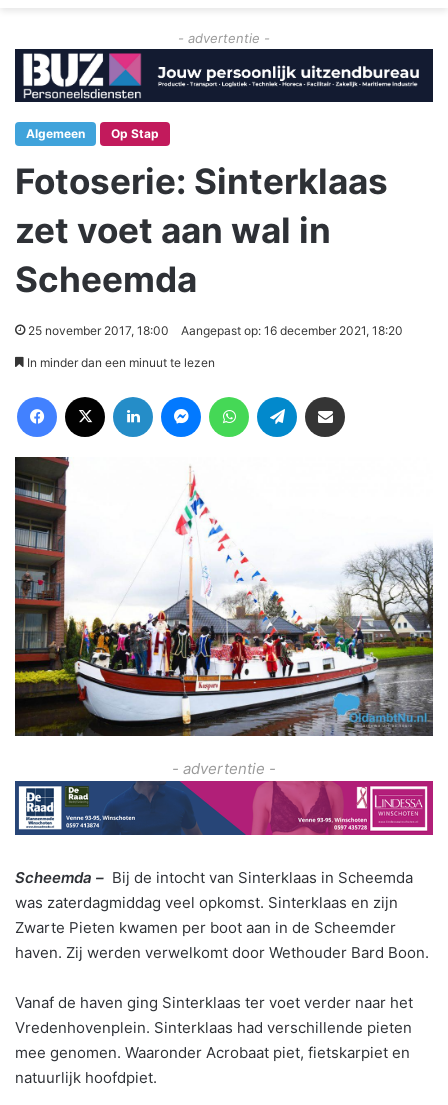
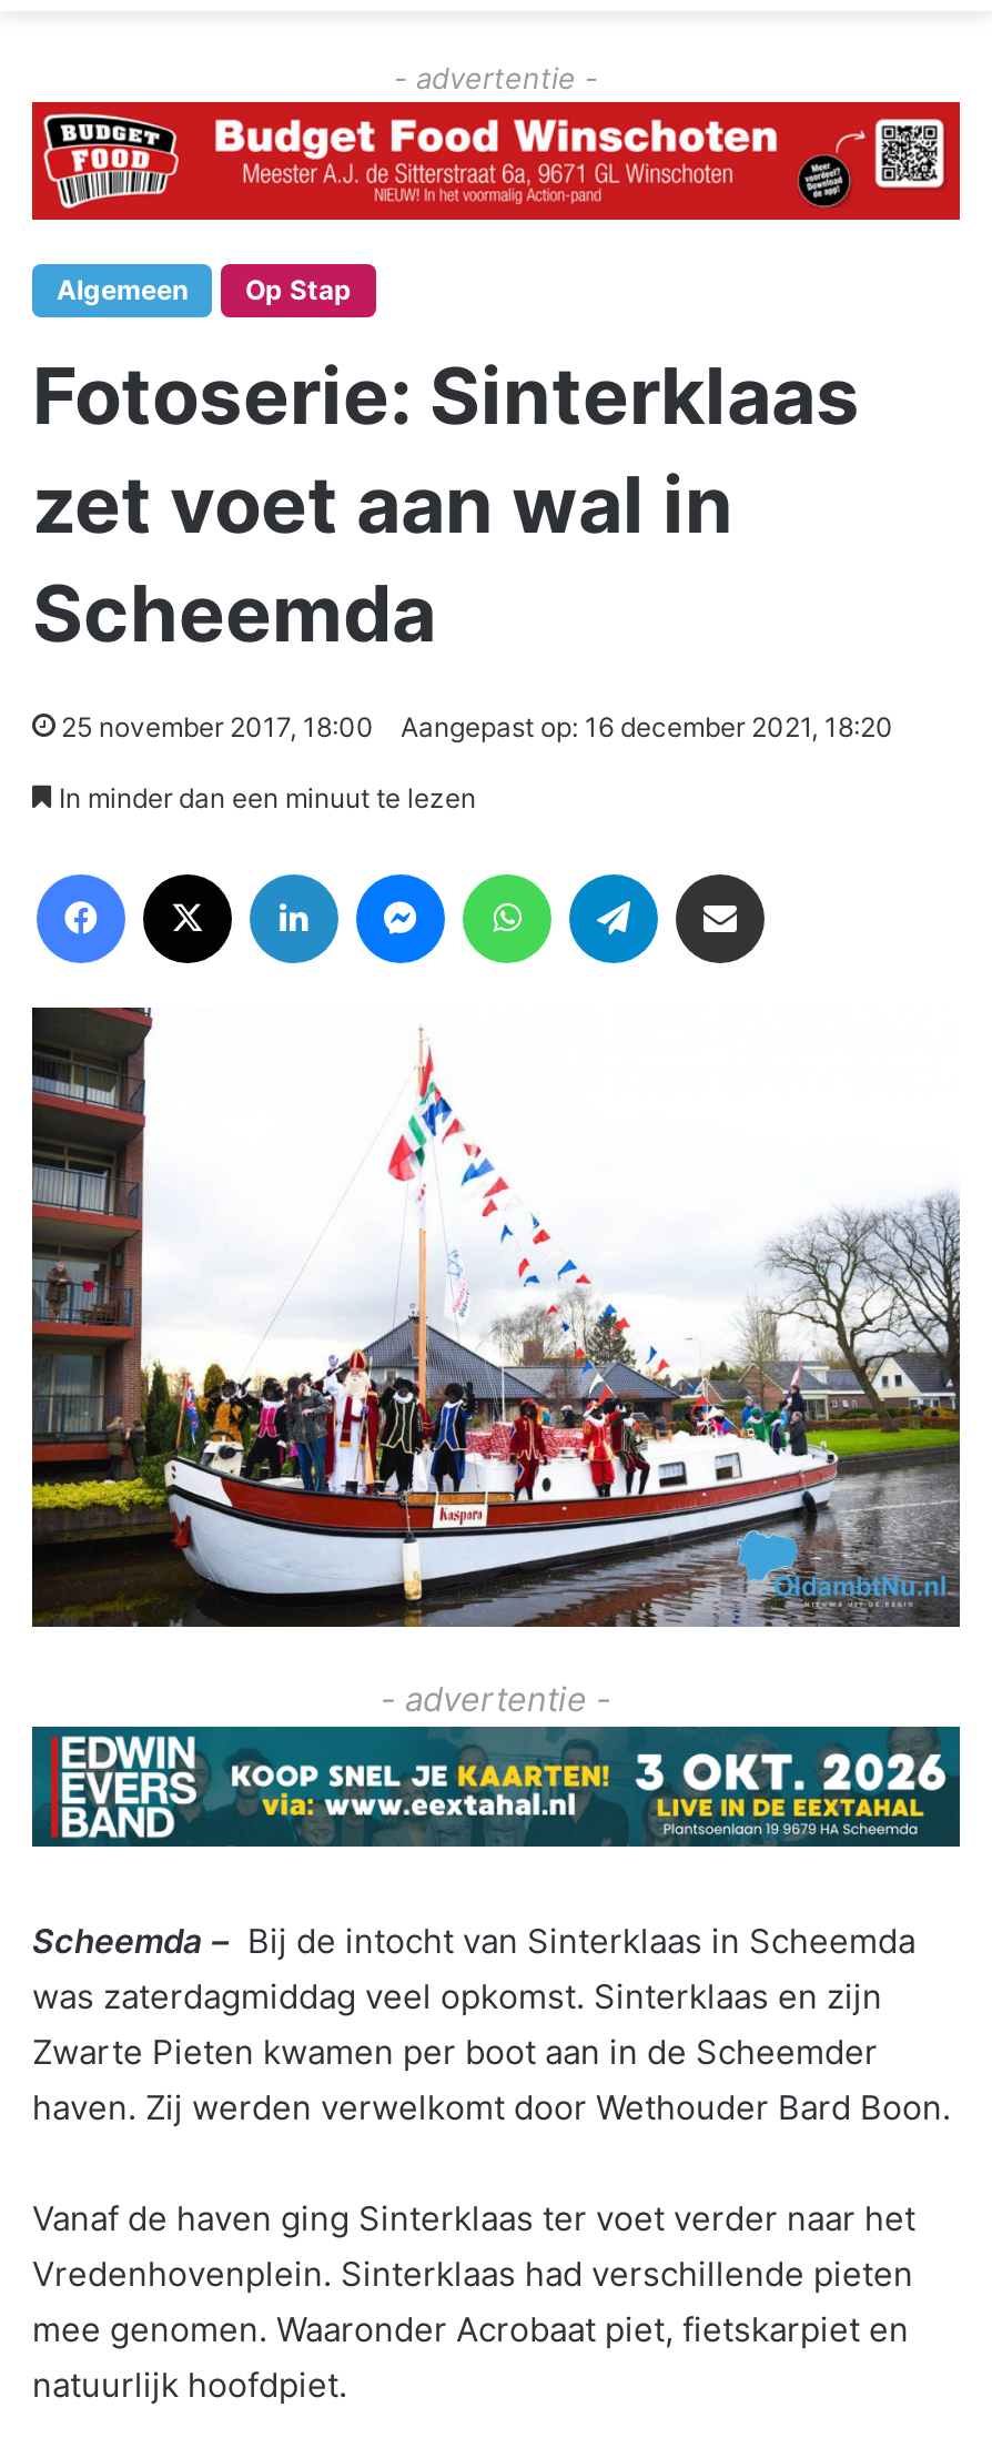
- [image]
+ [image]

- [image]
+ [image]
